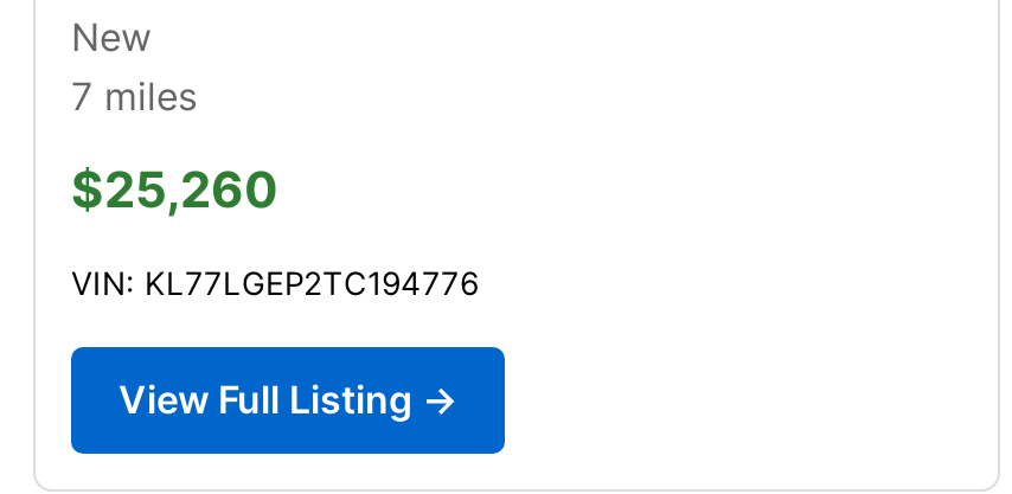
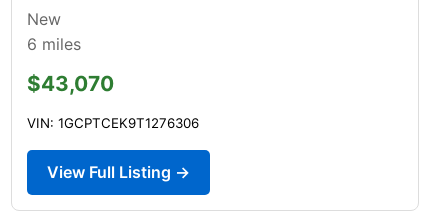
- 7 miles
+ 6 miles

- $25,260
+ $43,070

- VIN: KL77LGEP2TC194776
+ VIN: 1GCPTCEK9T1276306
